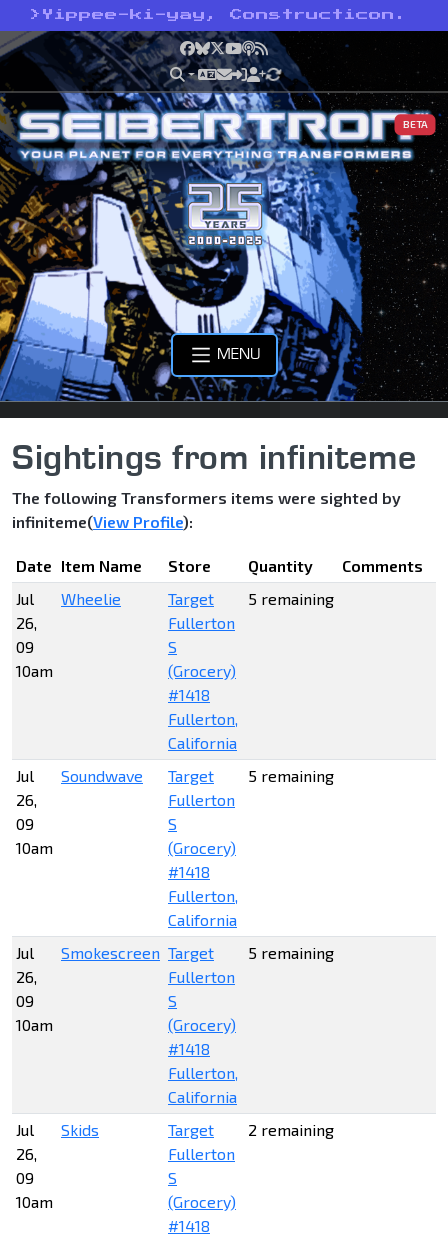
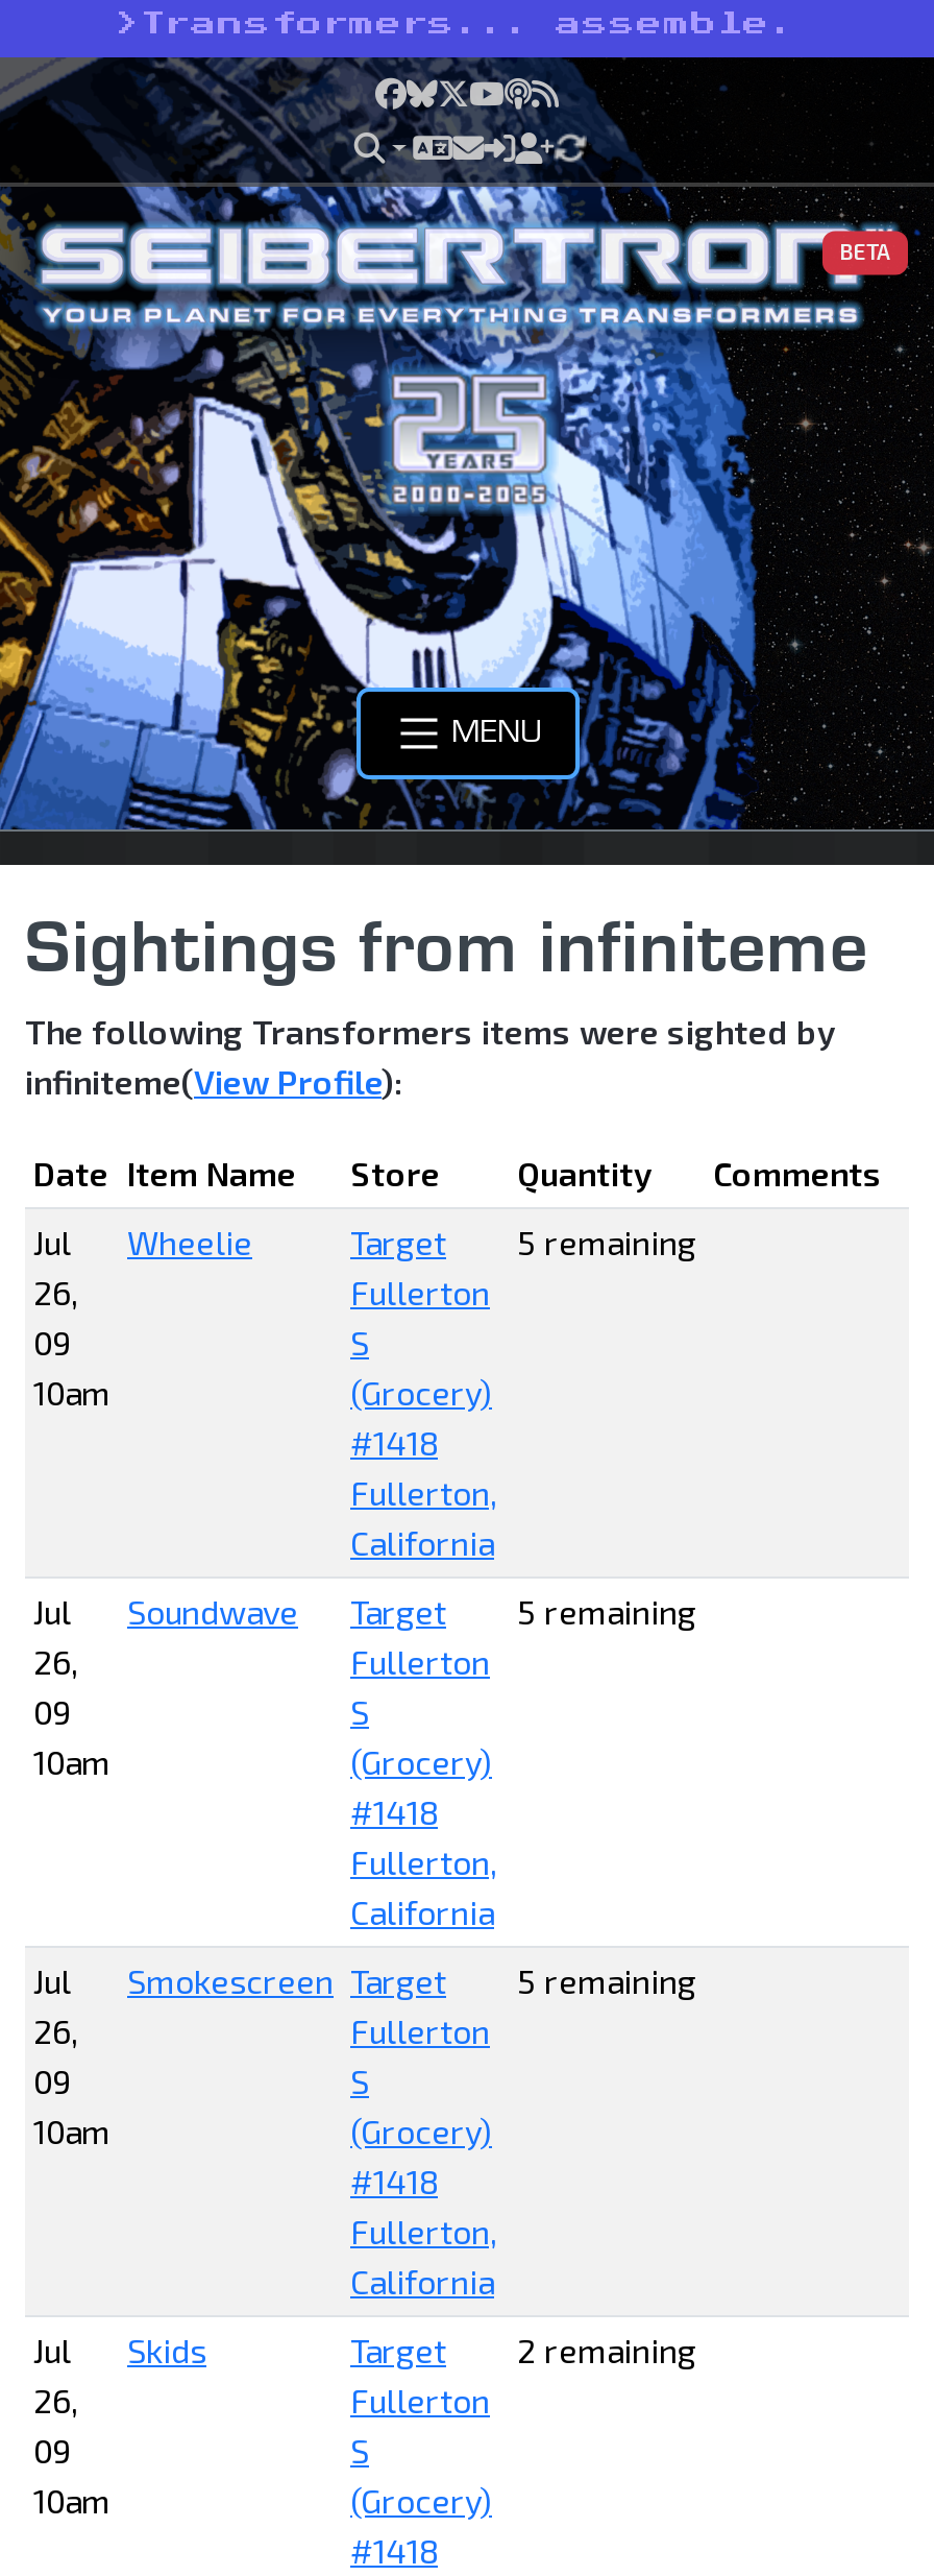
- > Yippee-ki-yay, Constructicon.
+ > Transformers... assemble.
